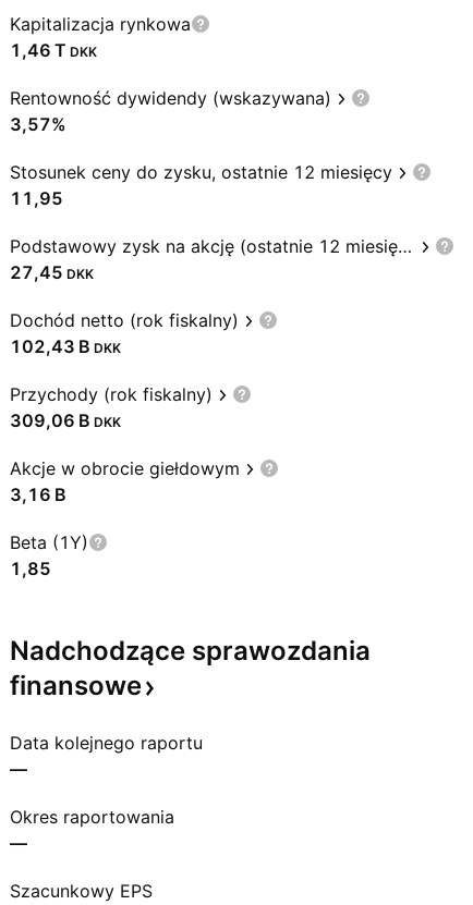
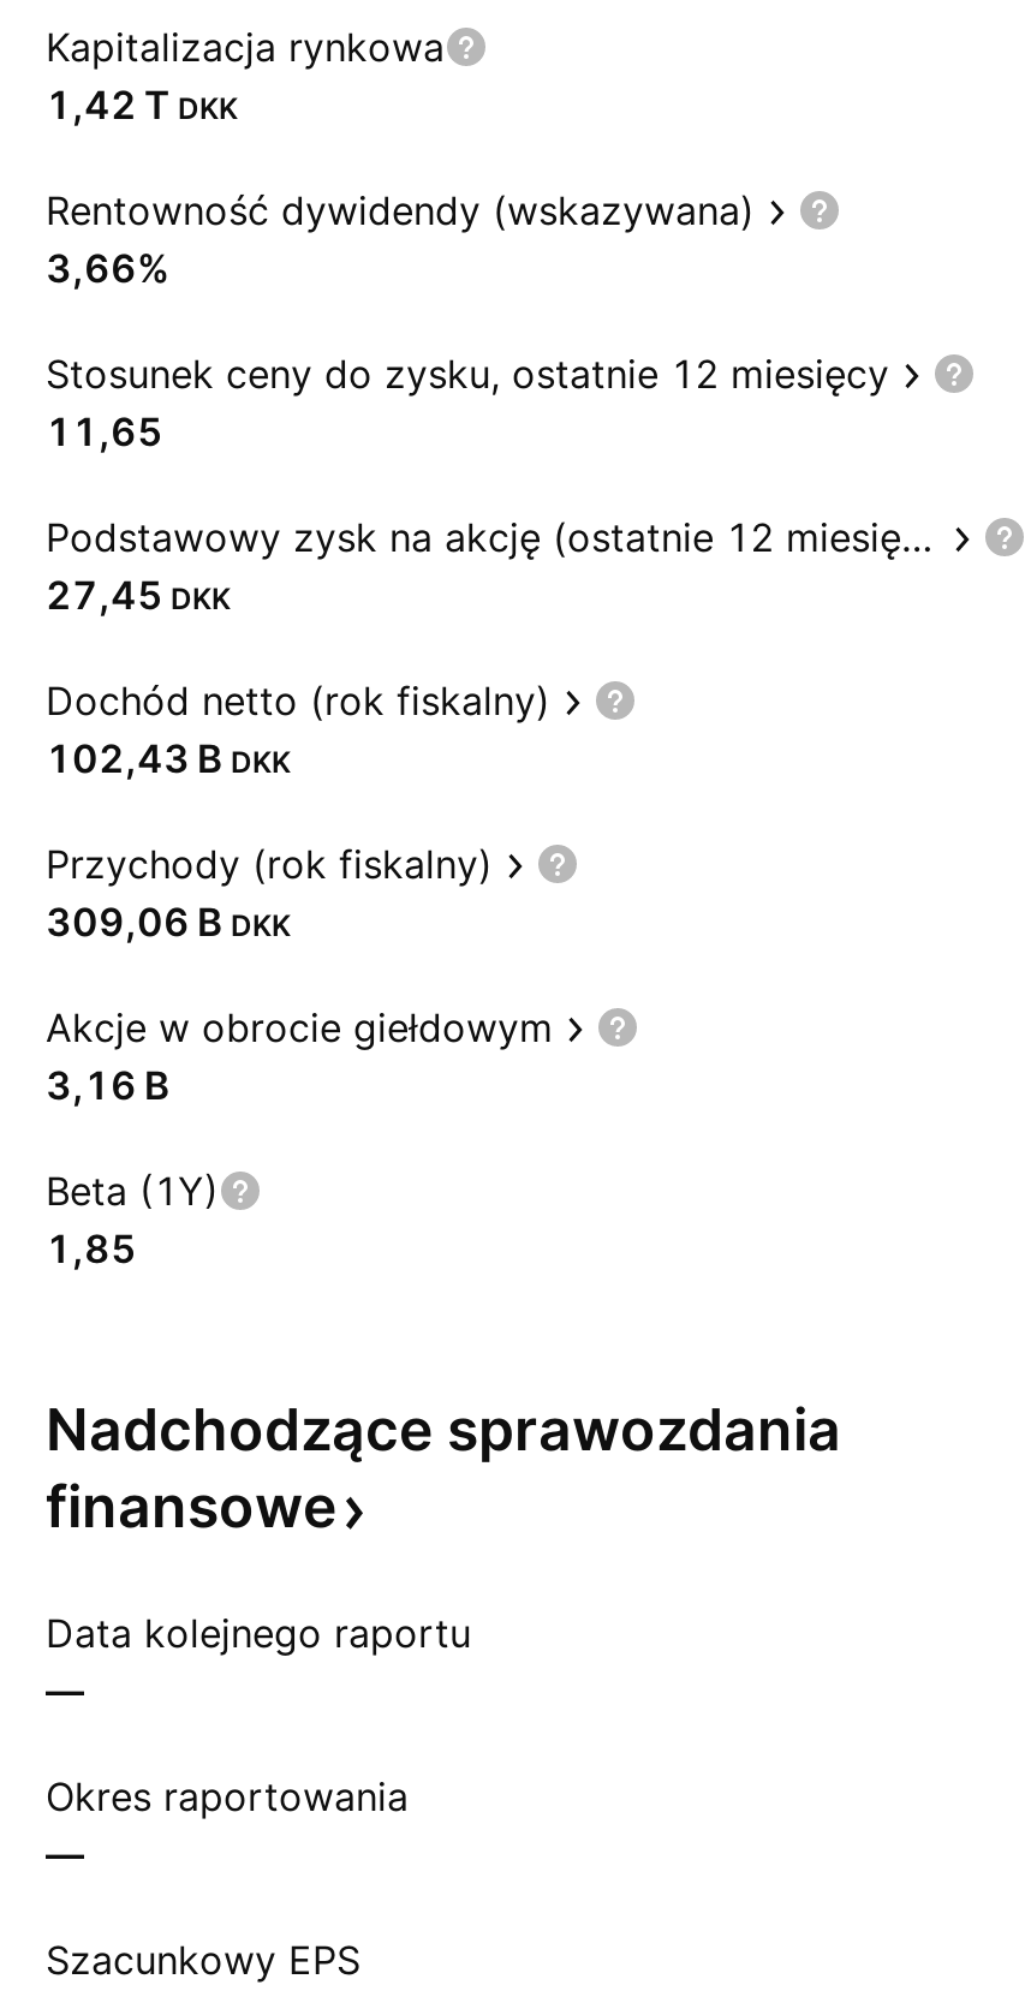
- 1,46 T DKK
+ 1,42 T DKK

- 3,57%
+ 3,66%

- 11,95
+ 11,65
